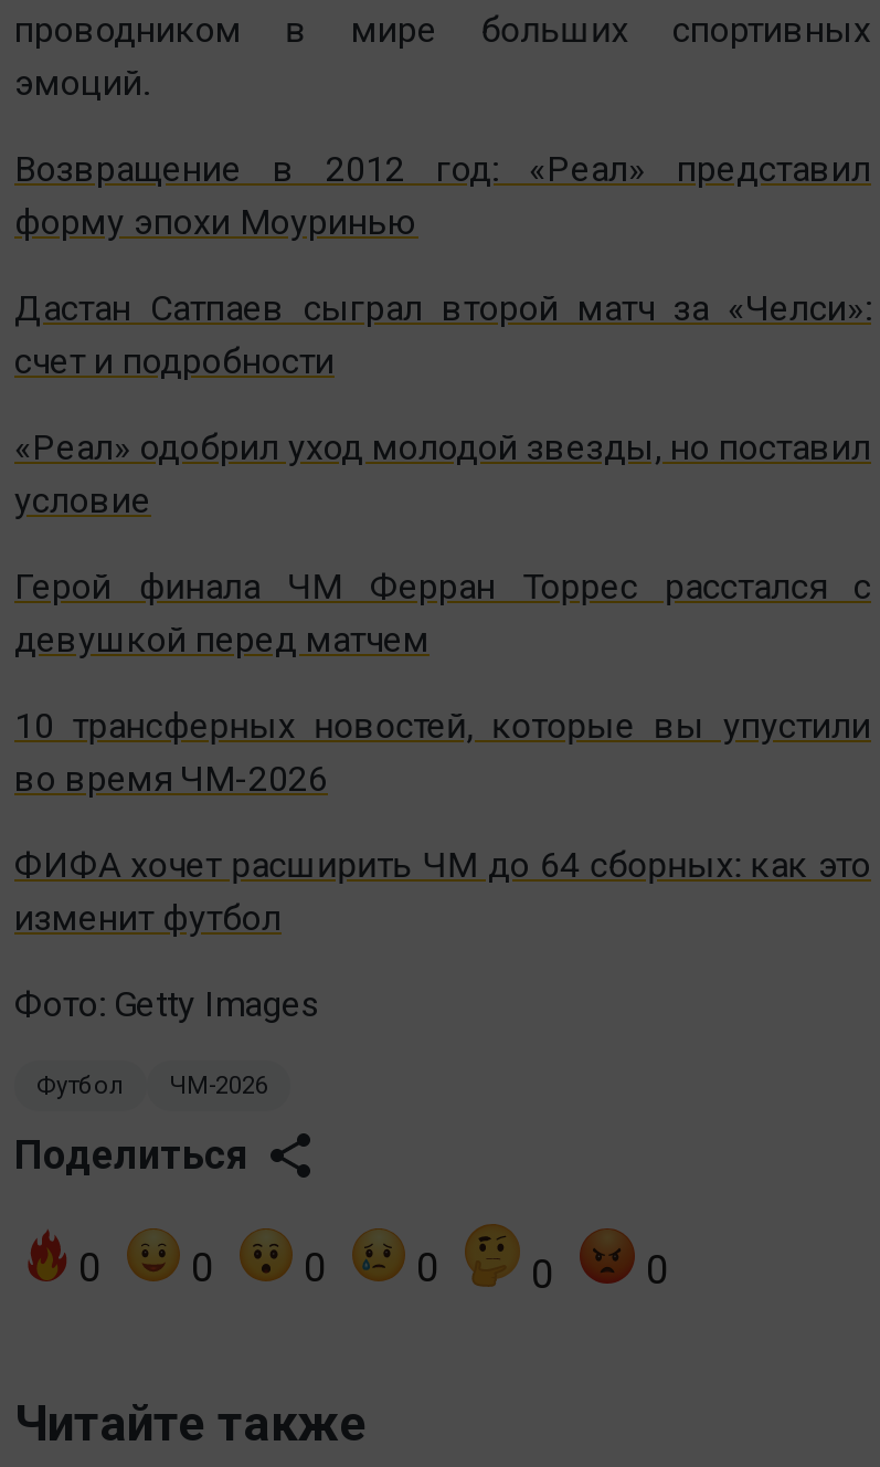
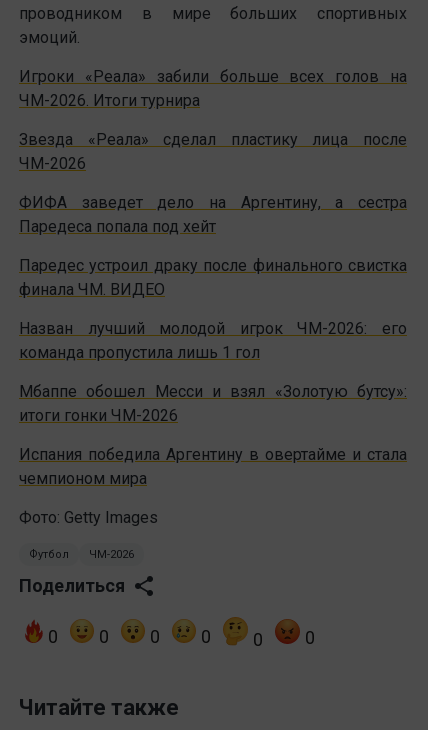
- Возвращение в 2012 год: «Реал» представил
- форму эпохи Моуринью
- Дастан Сатпаев сыграл второй матч за «Челси»:
- счет и подробности
- «Реал» одобрил уход молодой звезды, но поставил
- условие
- Герой финала ЧМ Ферран Торрес расстался с
- девушкой перед матчем
- 10 трансферных новостей, которые вы упустили
- во время ЧМ-2026
- ФИФА хочет расширить ЧМ до 64 сборных: как это
- изменит футбол
+ Игроки «Реала» забили больше всех голов на
+ ЧМ-2026. Итоги турнира
+ Звезда «Реала» сделал пластику лица после
+ ЧМ-2026
+ ФИФА заведет дело на Аргентину, а сестра
+ Паредеса попала под хейт
+ Паредес устроил драку после финального свистка
+ финала ЧМ. ВИДЕО
+ Назван лучший молодой игрок ЧМ-2026: его
+ команда пропустила лишь 1 гол
+ Мбаппе обошел Месси и взял «Золотую бутсу»:
+ итоги гонки ЧМ-2026
+ Испания победила Аргентину в овертайме и стала
+ чемпионом мира
